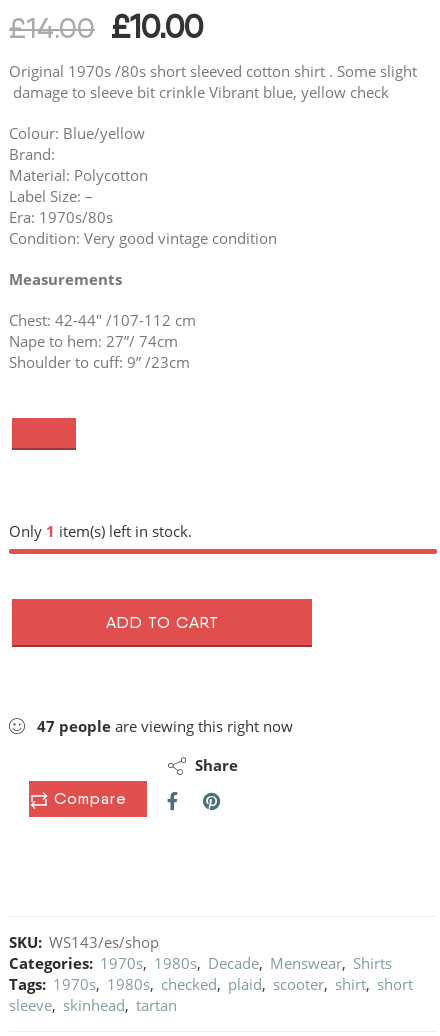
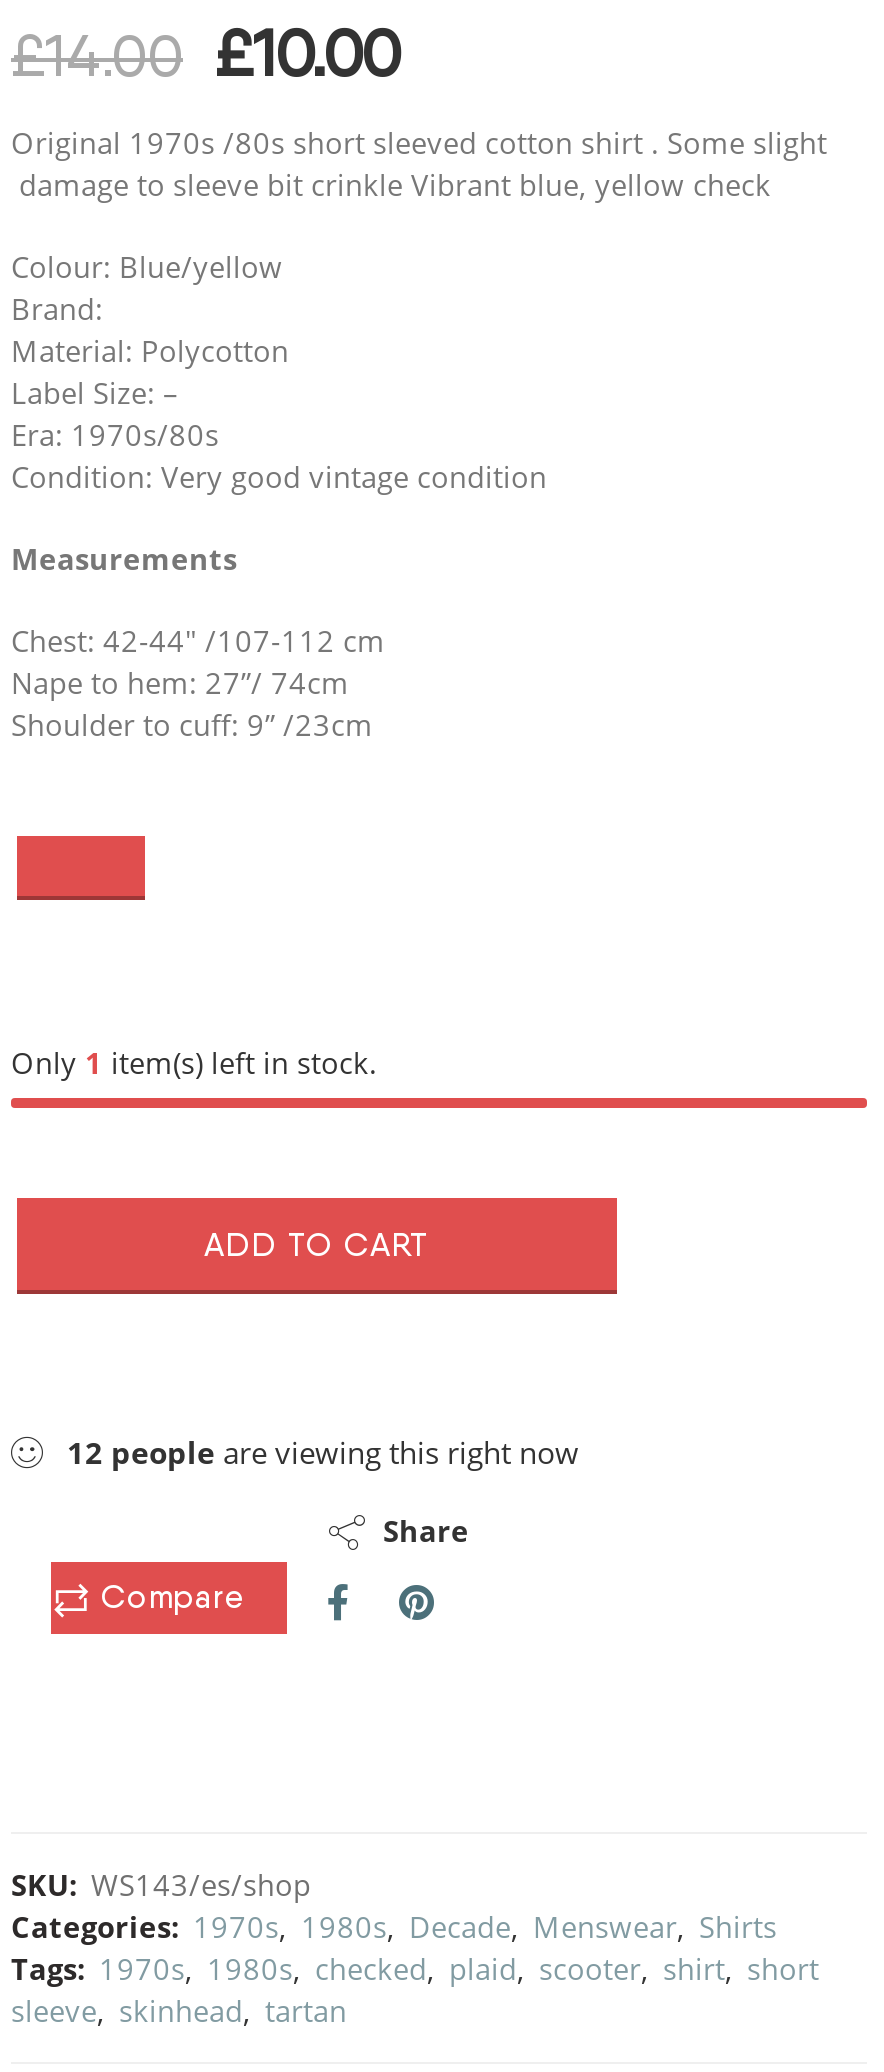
- 47 people are viewing this right now
+ 12 people are viewing this right now
